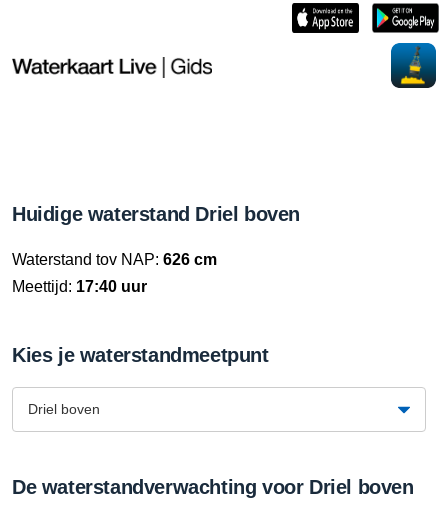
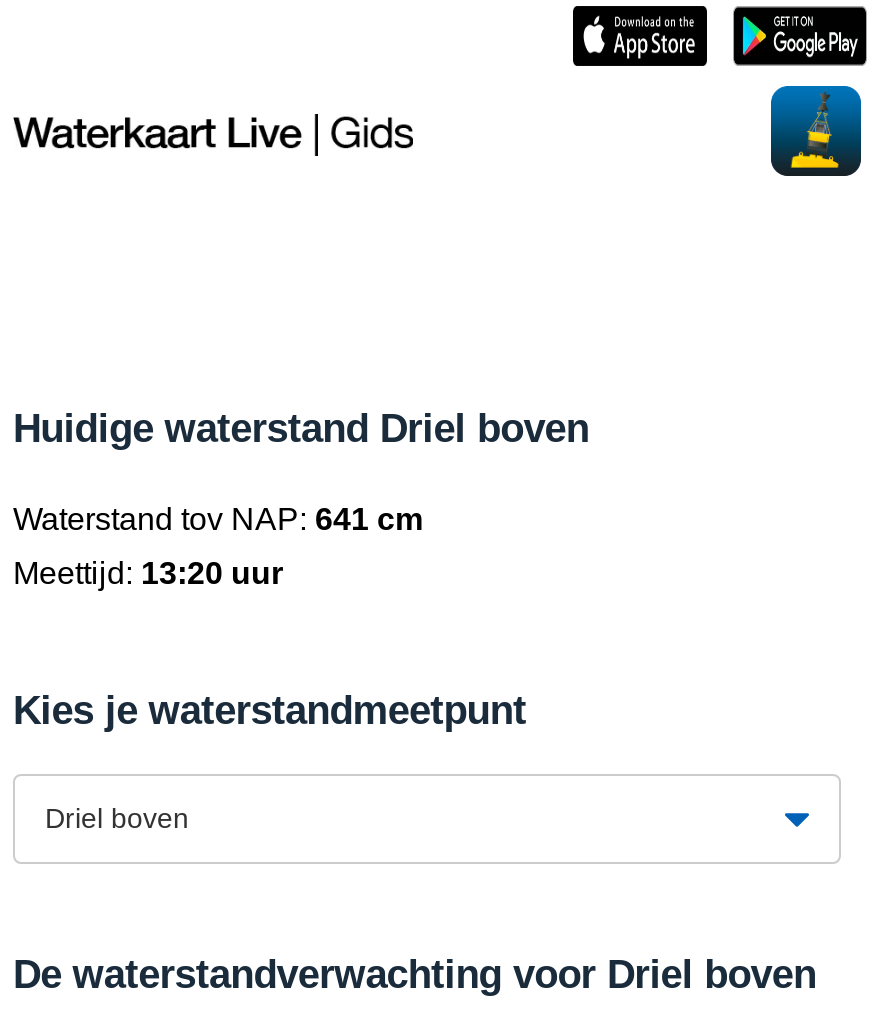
- Waterstand tov NAP: 626 cm
+ Waterstand tov NAP: 641 cm

- Meettijd: 17:40 uur
+ Meettijd: 13:20 uur
